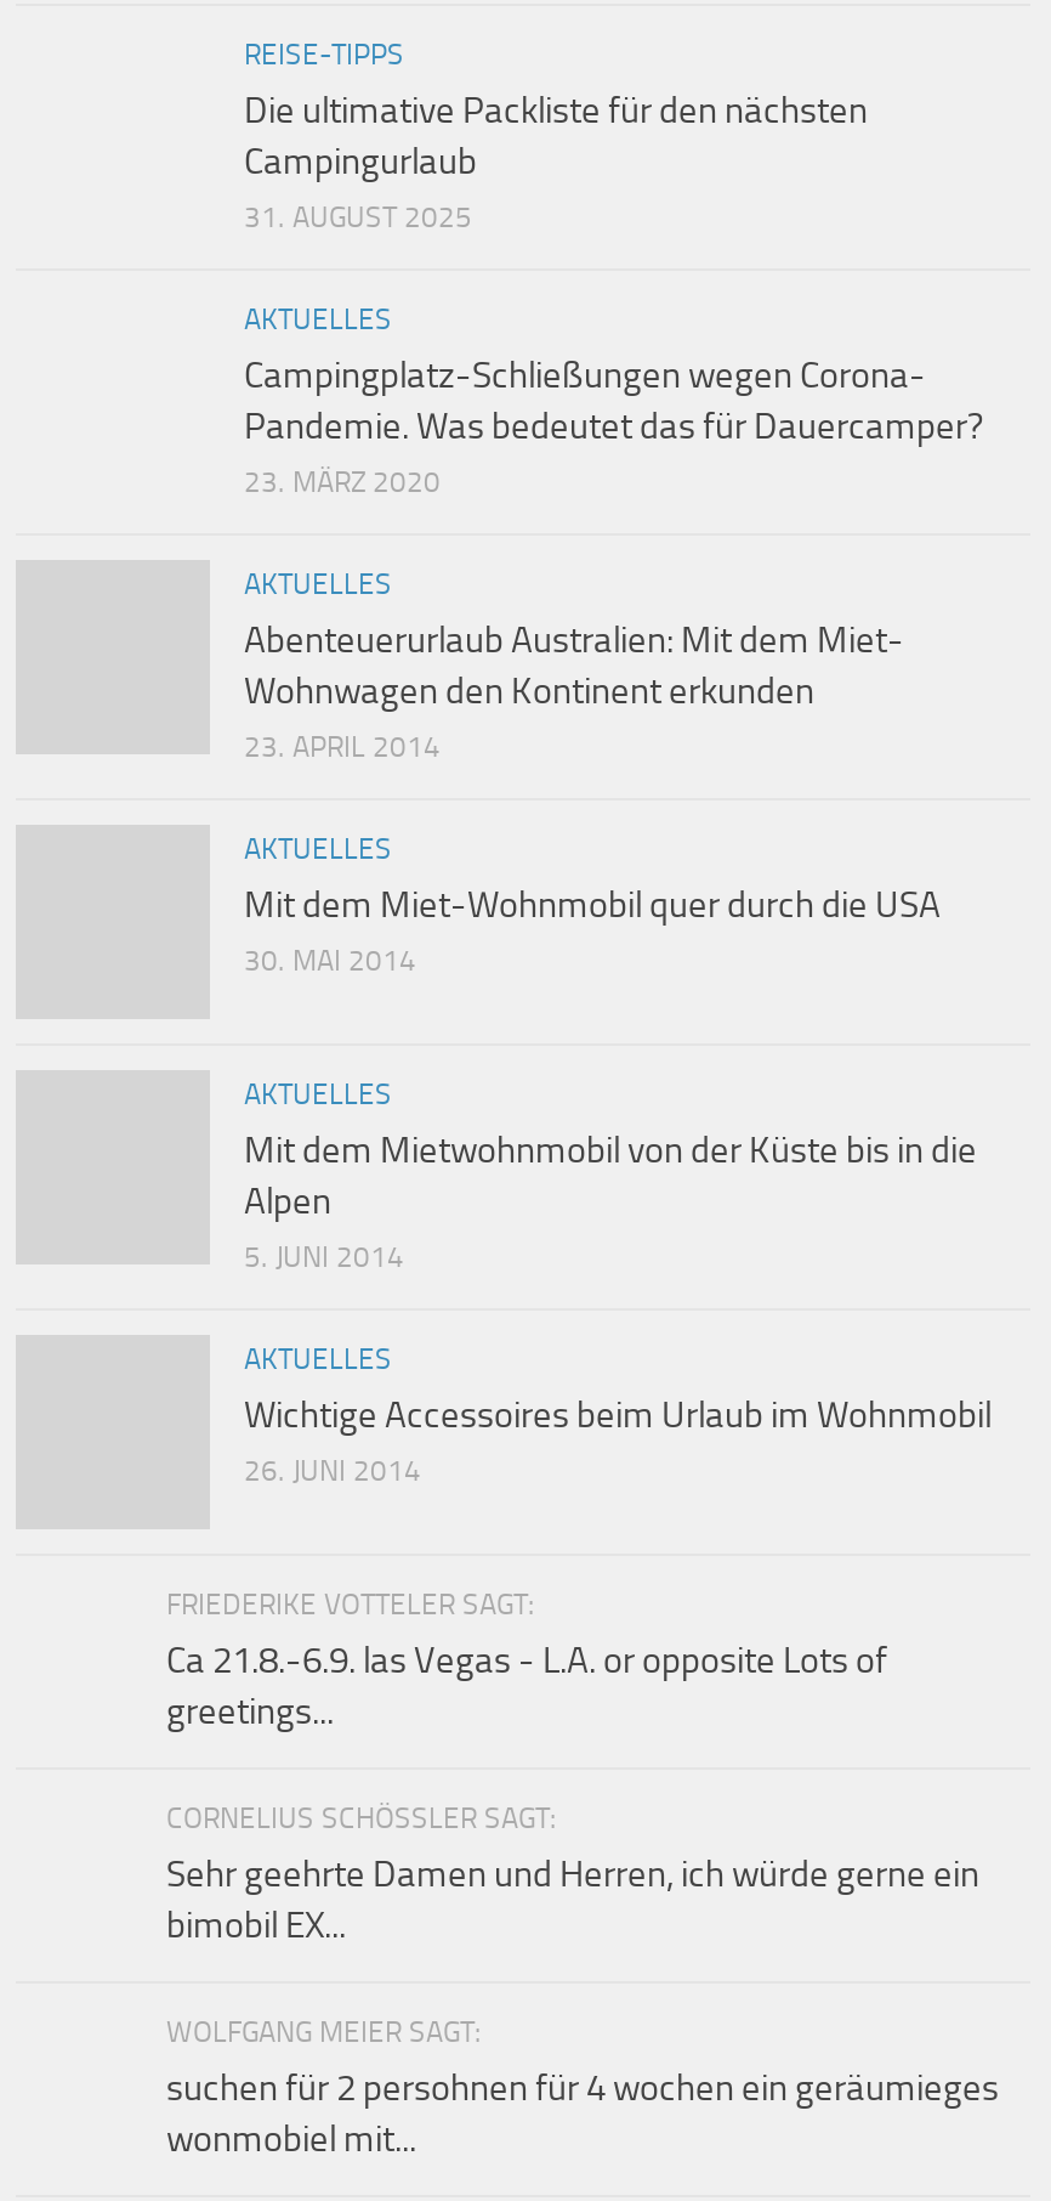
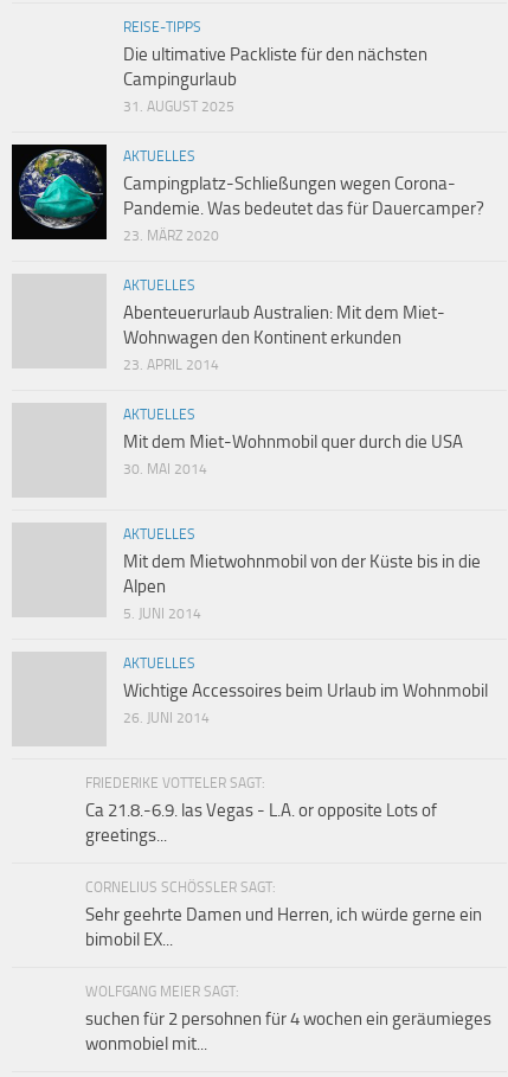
+ [image]
